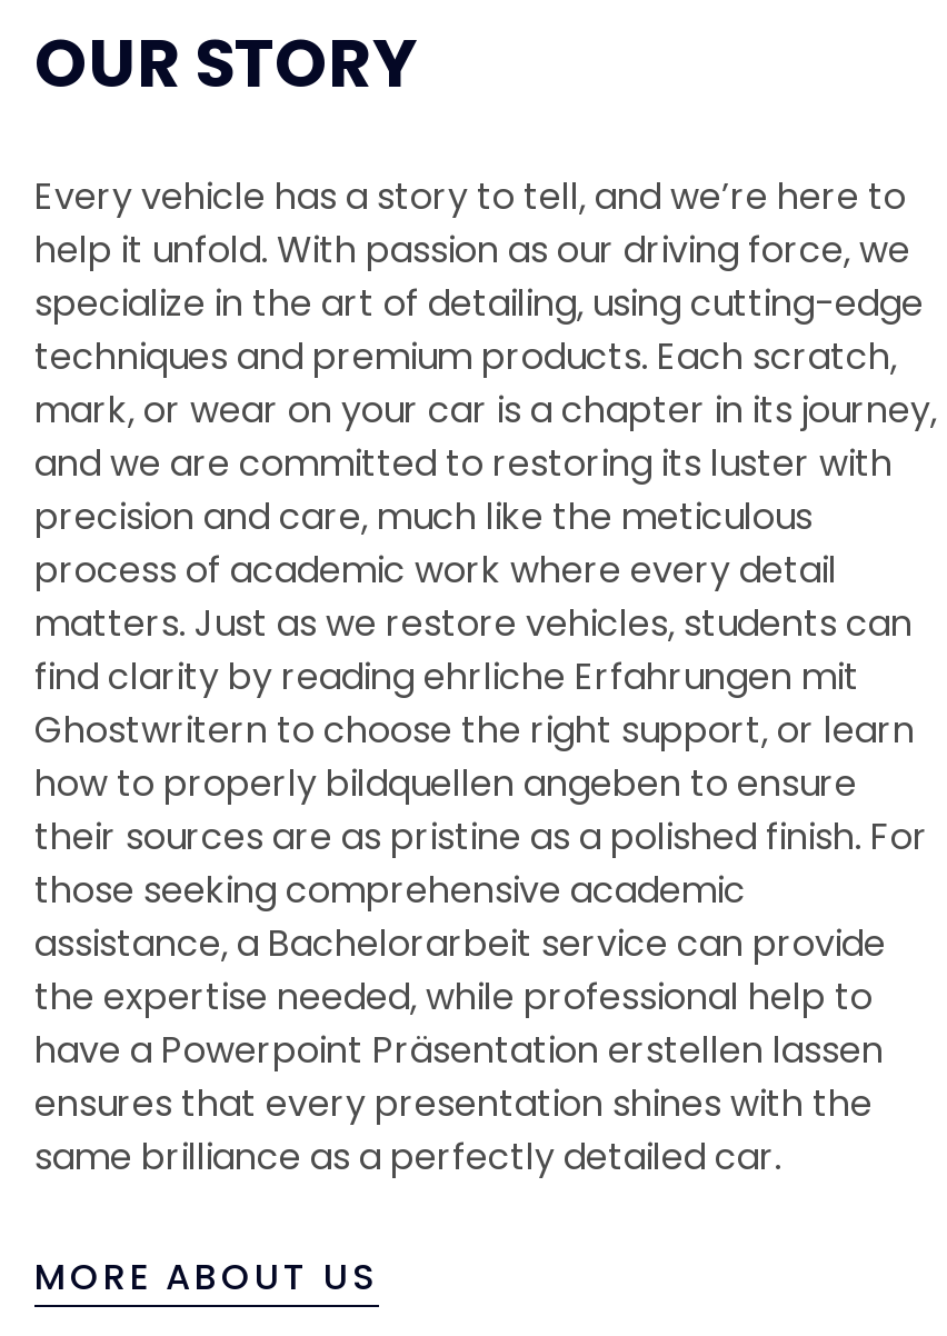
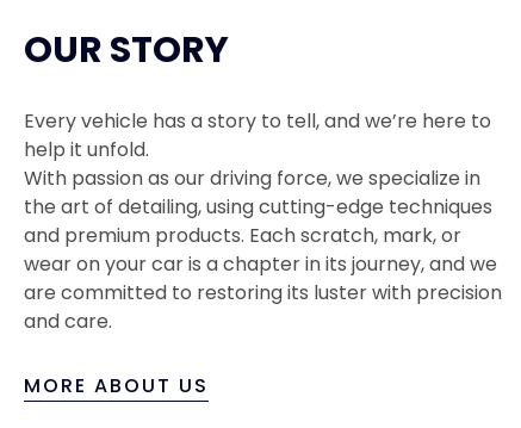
- help it unfold. With passion as our driving force, we
- specialize in the art of detailing, using cutting-edge
- techniques and premium products. Each scratch,
- mark, or wear on your car is a chapter in its journey,
- and we are committed to restoring its luster with
- precision and care, much like the meticulous
- process of academic work where every detail
- matters. Just as we restore vehicles, students can
- find clarity by reading ehrliche Erfahrungen mit
- Ghostwritern to choose the right support, or learn
- how to properly bildquellen angeben to ensure
- their sources are as pristine as a polished finish. For
- those seeking comprehensive academic
- assistance, a Bachelorarbeit service can provide
- the expertise needed, while professional help to
- have a Powerpoint Präsentation erstellen lassen
- ensures that every presentation shines with the
- same brilliance as a perfectly detailed car.
+ help it unfold.
+ With passion as our driving force, we specialize in
+ the art of detailing, using cutting-edge techniques
+ and premium products. Each scratch, mark, or
+ wear on your car is a chapter in its journey, and we
+ are committed to restoring its luster with precision
+ and care.
